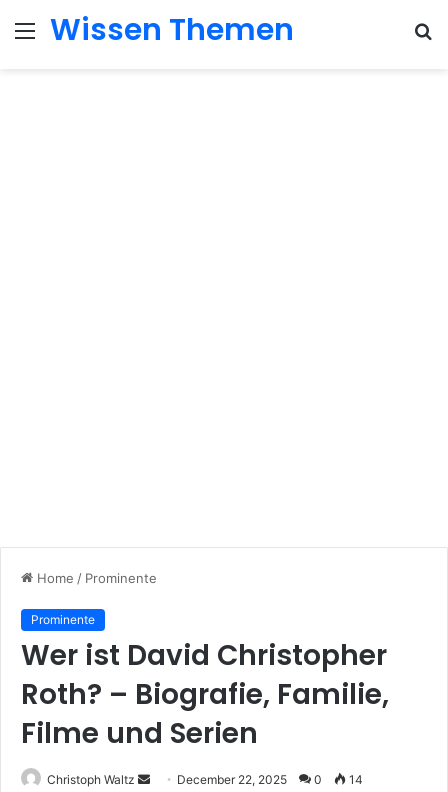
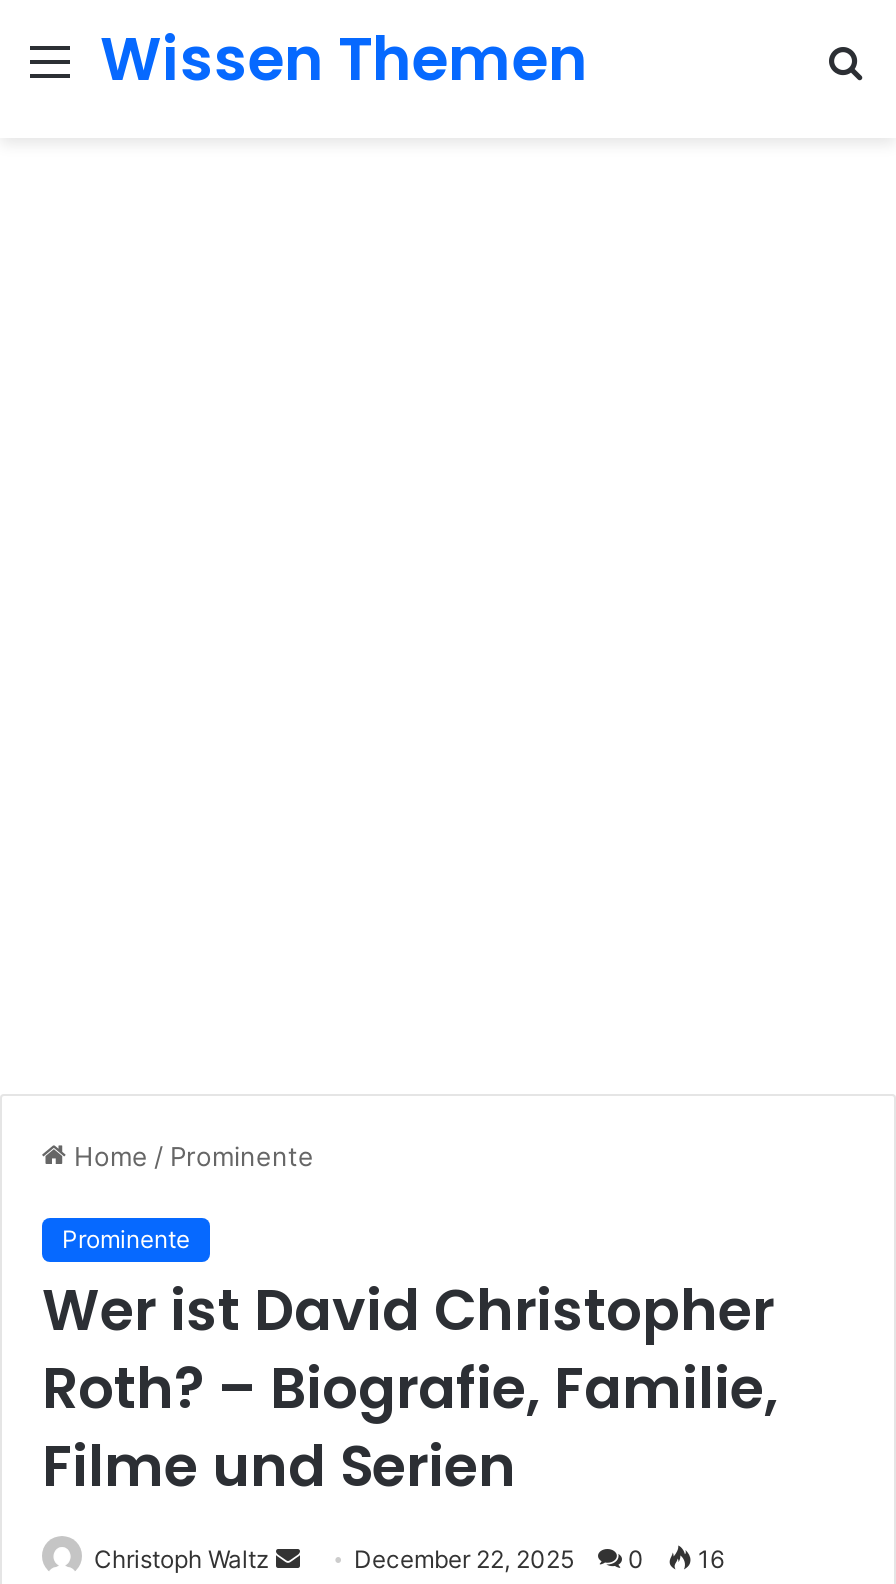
- 14
+ 16
